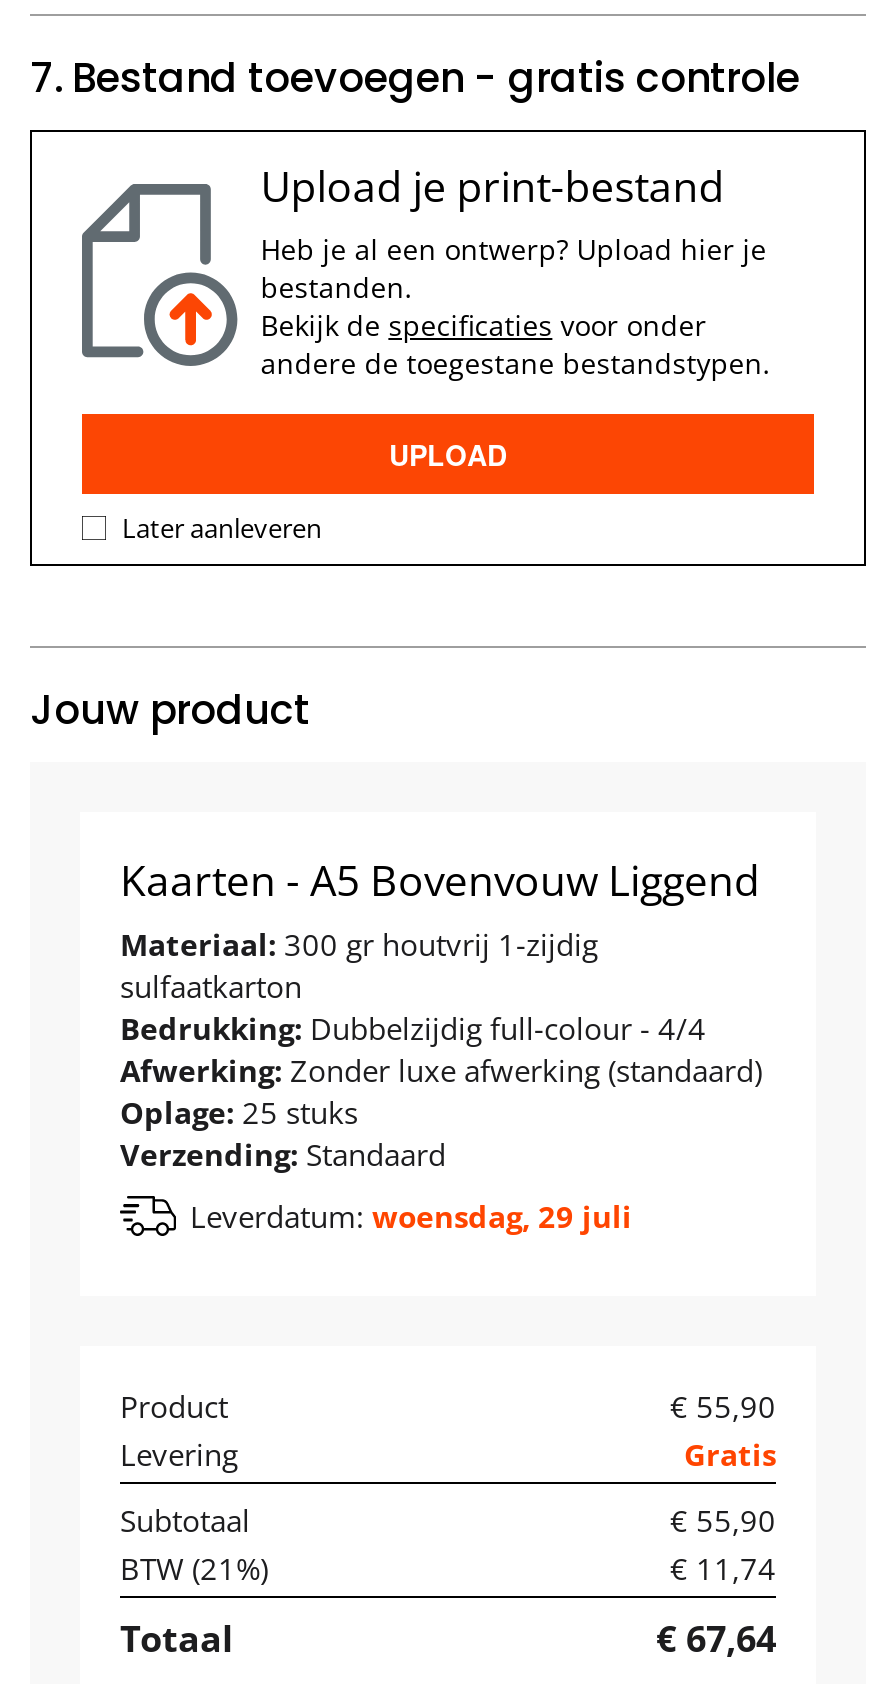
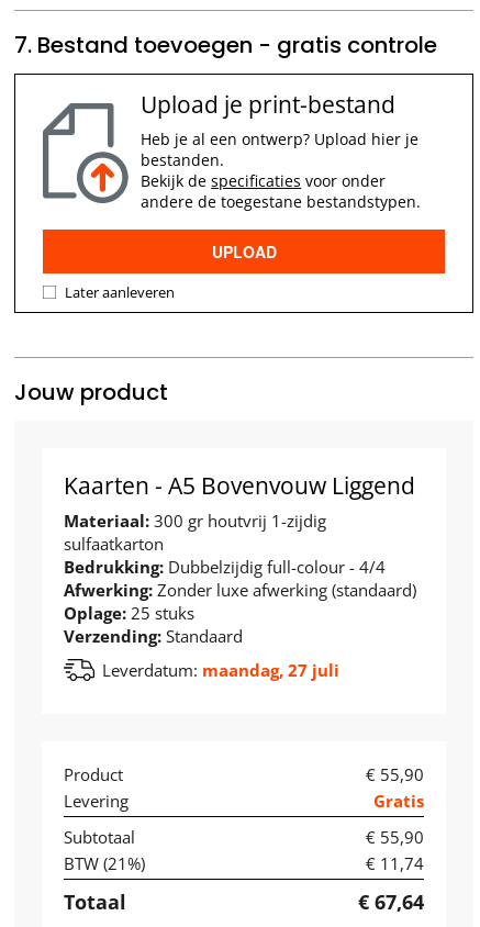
- Leverdatum: woensdag, 29 juli
+ Leverdatum: maandag, 27 juli
